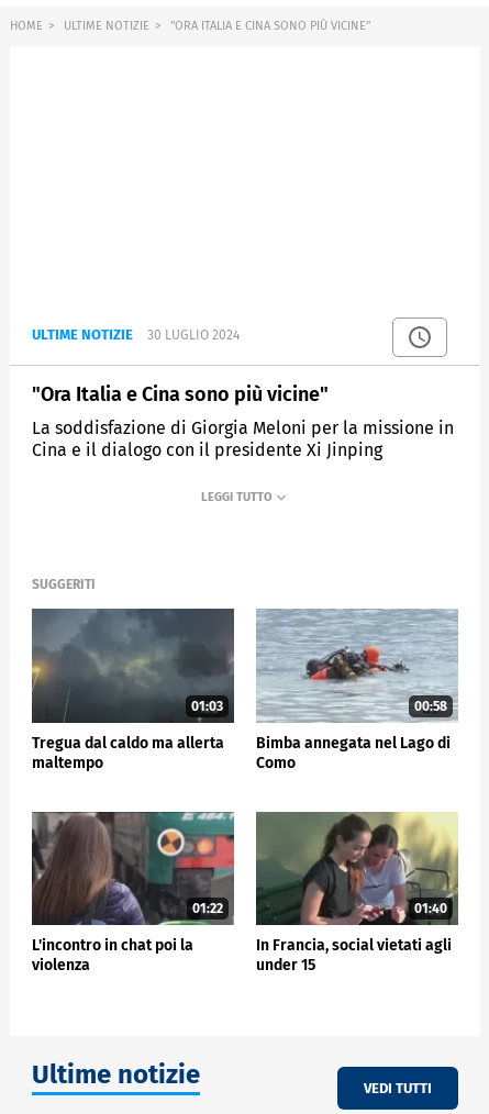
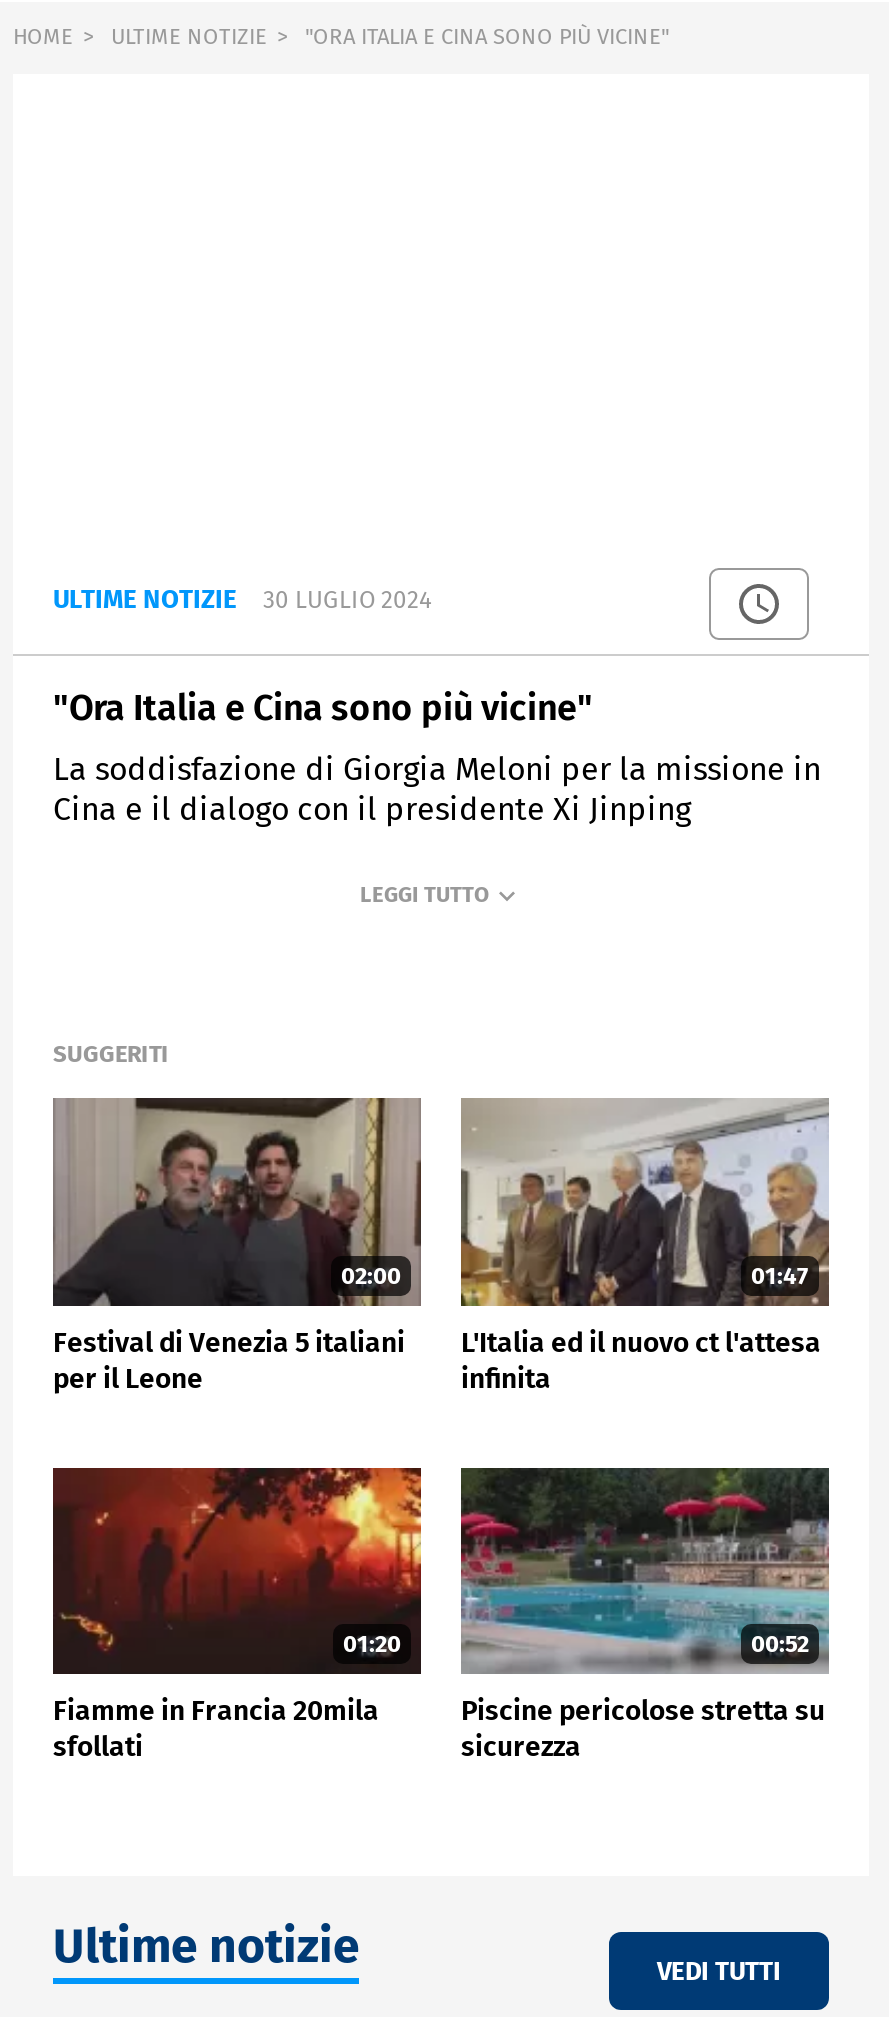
- [image]
- 01:03
+ [image]
+ 02:00

- [image]
- 00:58
+ [image]
+ 01:47

- Tregua dal caldo ma allerta
- maltempo
+ Festival di Venezia 5 italiani
+ per il Leone

- Bimba annegata nel Lago di
- Como
+ L'Italia ed il nuovo ct l'attesa
+ infinita

- [image]
- 01:22
+ [image]
+ 01:20

- [image]
- 01:40
+ [image]
+ 00:52

- L'incontro in chat poi la
- violenza
+ Fiamme in Francia 20mila
+ sfollati

- In Francia, social vietati agli
- under 15
+ Piscine pericolose stretta su
+ sicurezza
